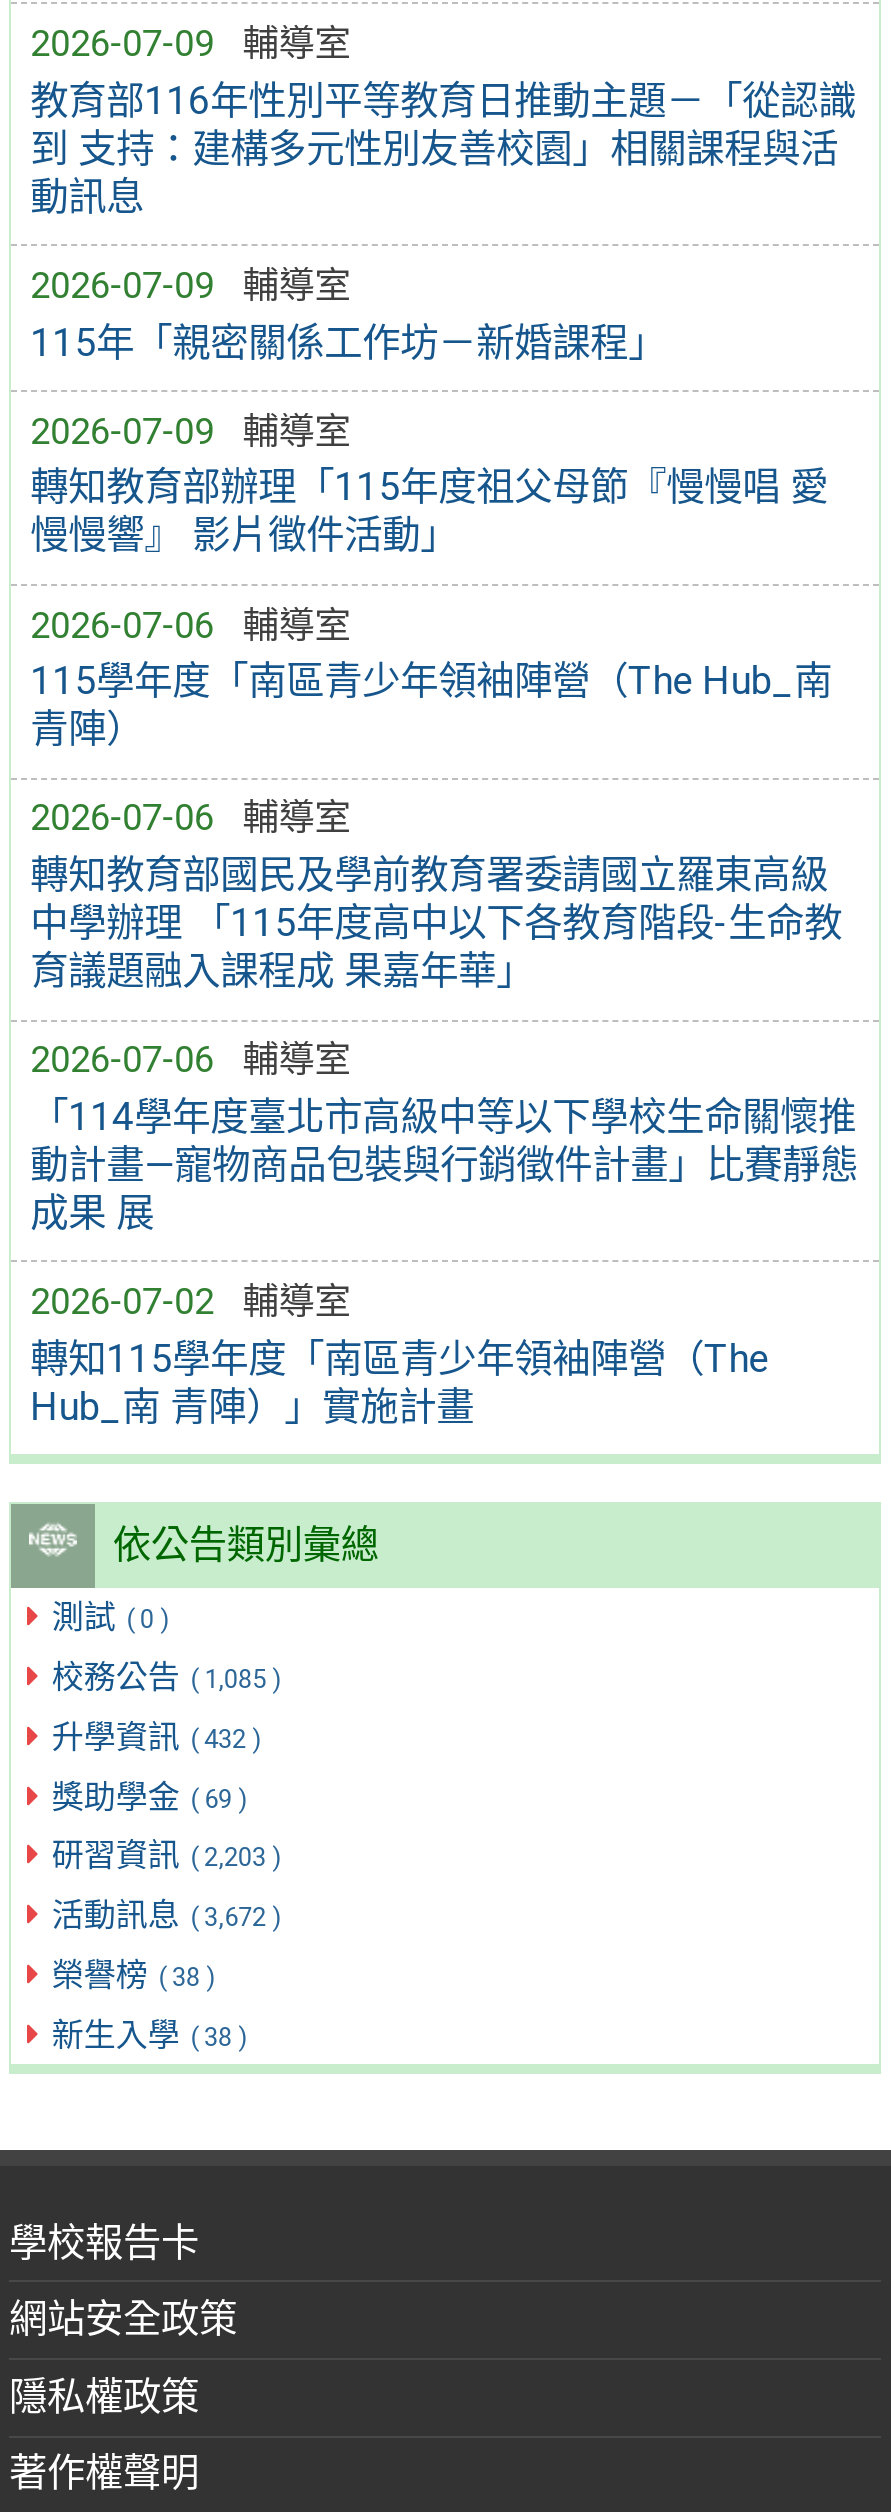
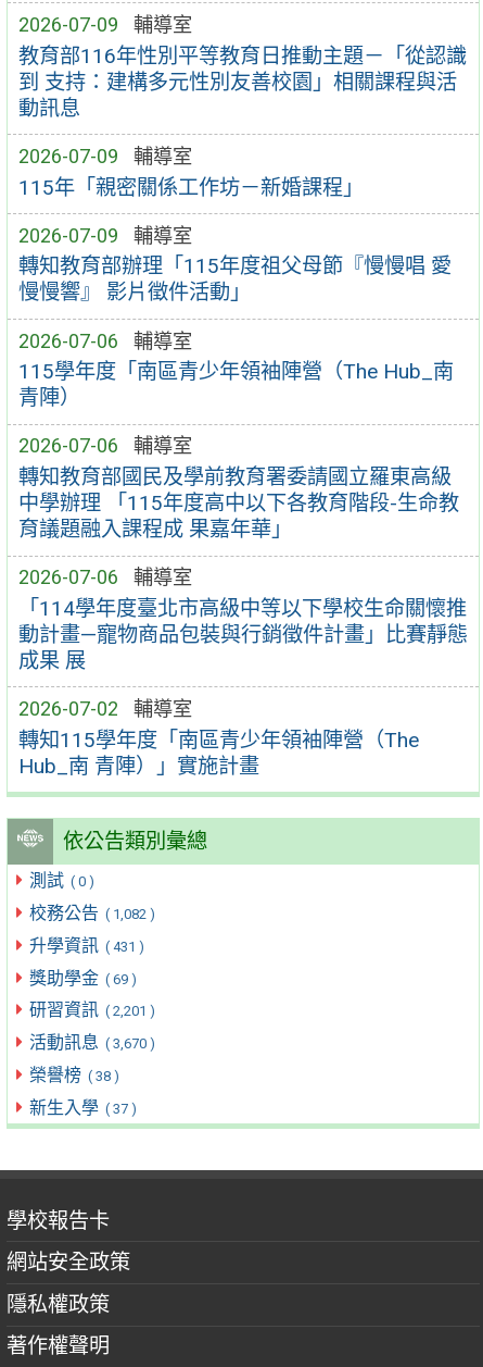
- 校務公告 ( 1,085 )
+ 校務公告 ( 1,082 )

- 升學資訊 ( 432 )
+ 升學資訊 ( 431 )

- 研習資訊 ( 2,203 )
+ 研習資訊 ( 2,201 )

- 活動訊息 ( 3,672 )
+ 活動訊息 ( 3,670 )

- 新生入學 ( 38 )
+ 新生入學 ( 37 )
